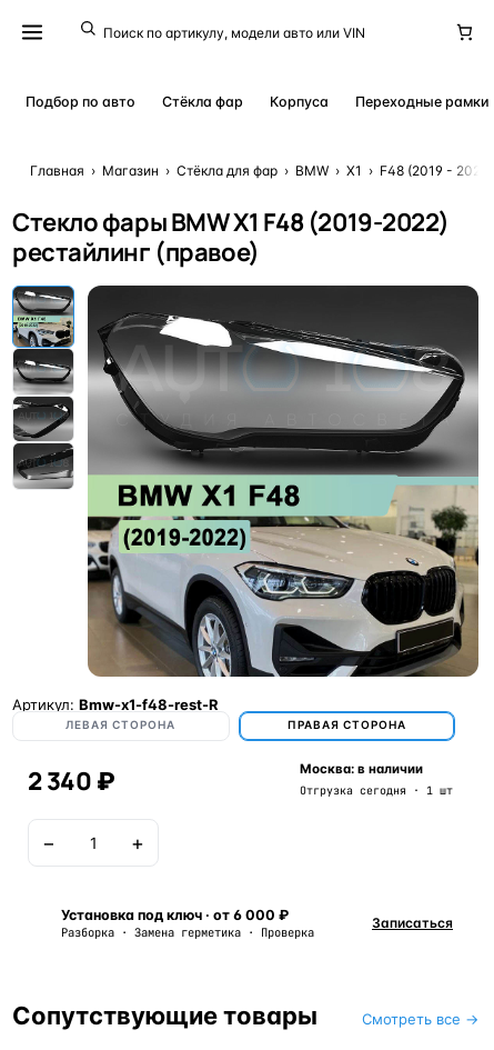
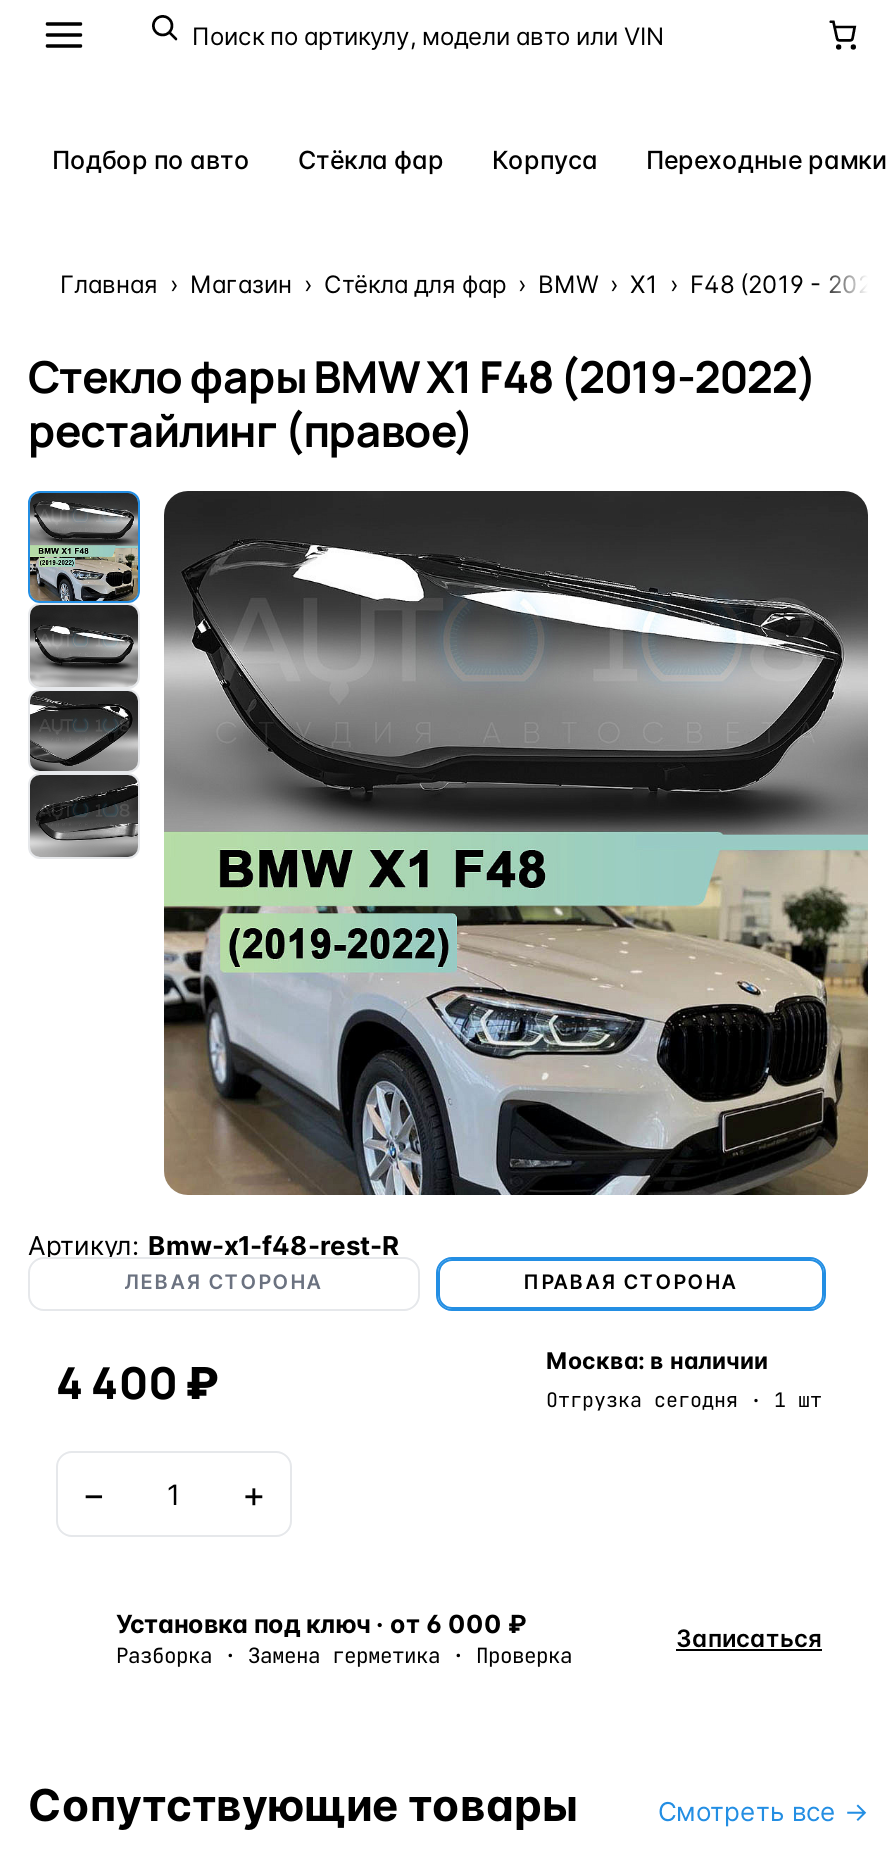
- 2 340 ₽
+ 4 400 ₽
